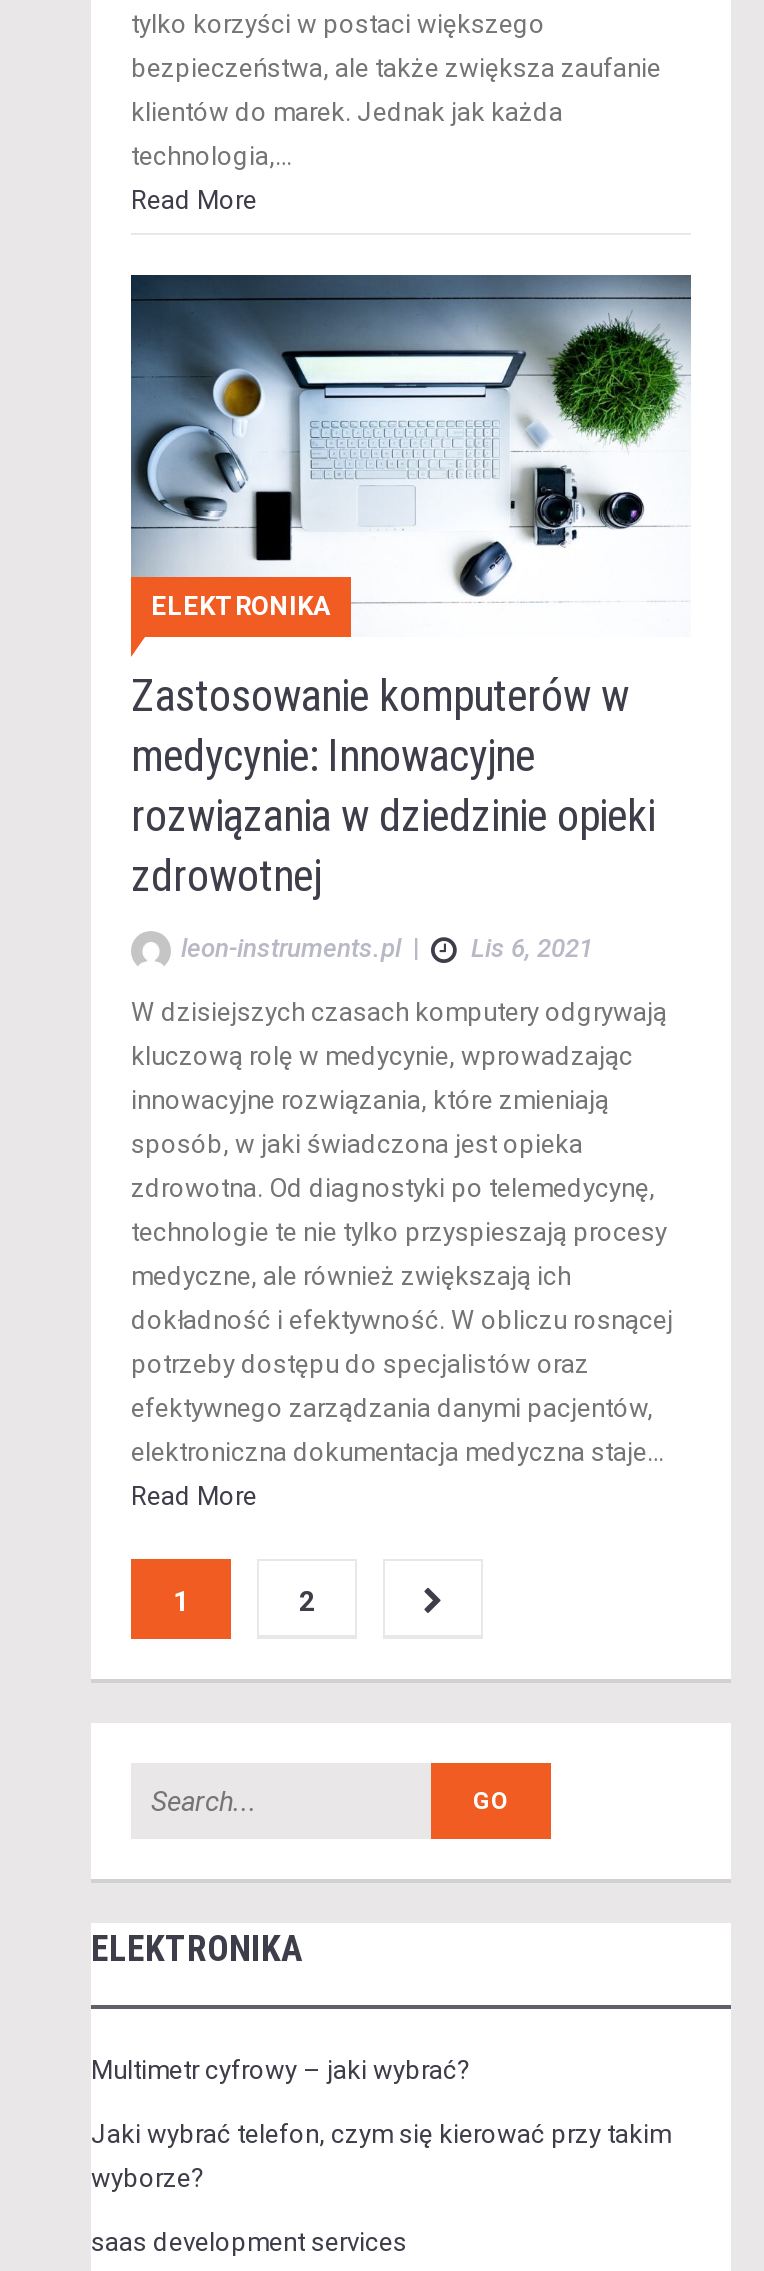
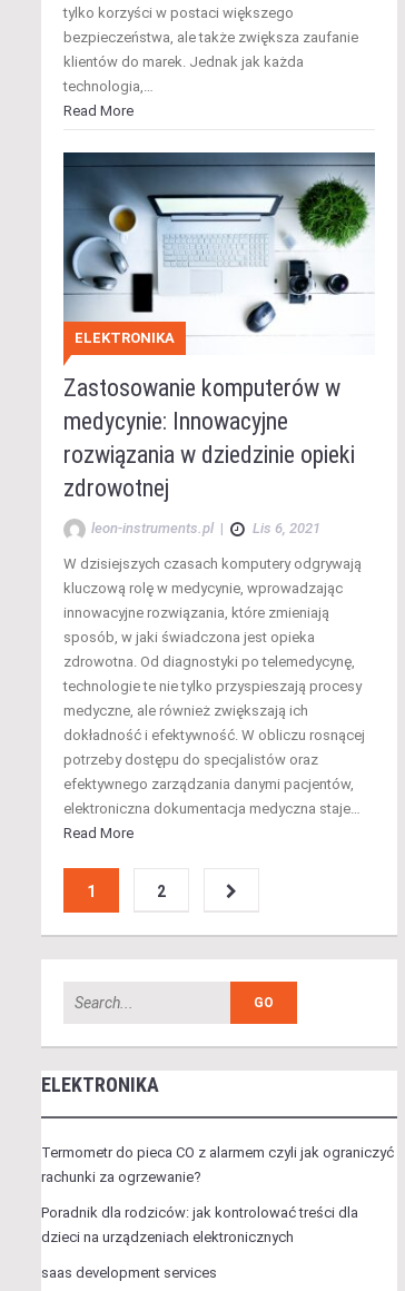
- Multimetr cyfrowy – jaki wybrać?
- Jaki wybrać telefon, czym się kierować przy takim
- wyborze?
+ Termometr do pieca CO z alarmem czyli jak ograniczyć
+ rachunki za ogrzewanie?
+ Poradnik dla rodziców: jak kontrolować treści dla
+ dzieci na urządzeniach elektronicznych
